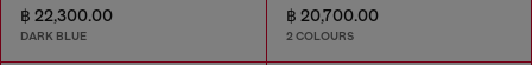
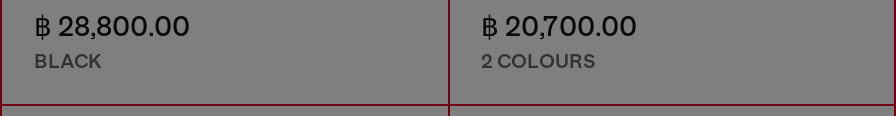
- ฿ 22,300.00
- DARK BLUE
+ ฿ 28,800.00
+ BLACK
